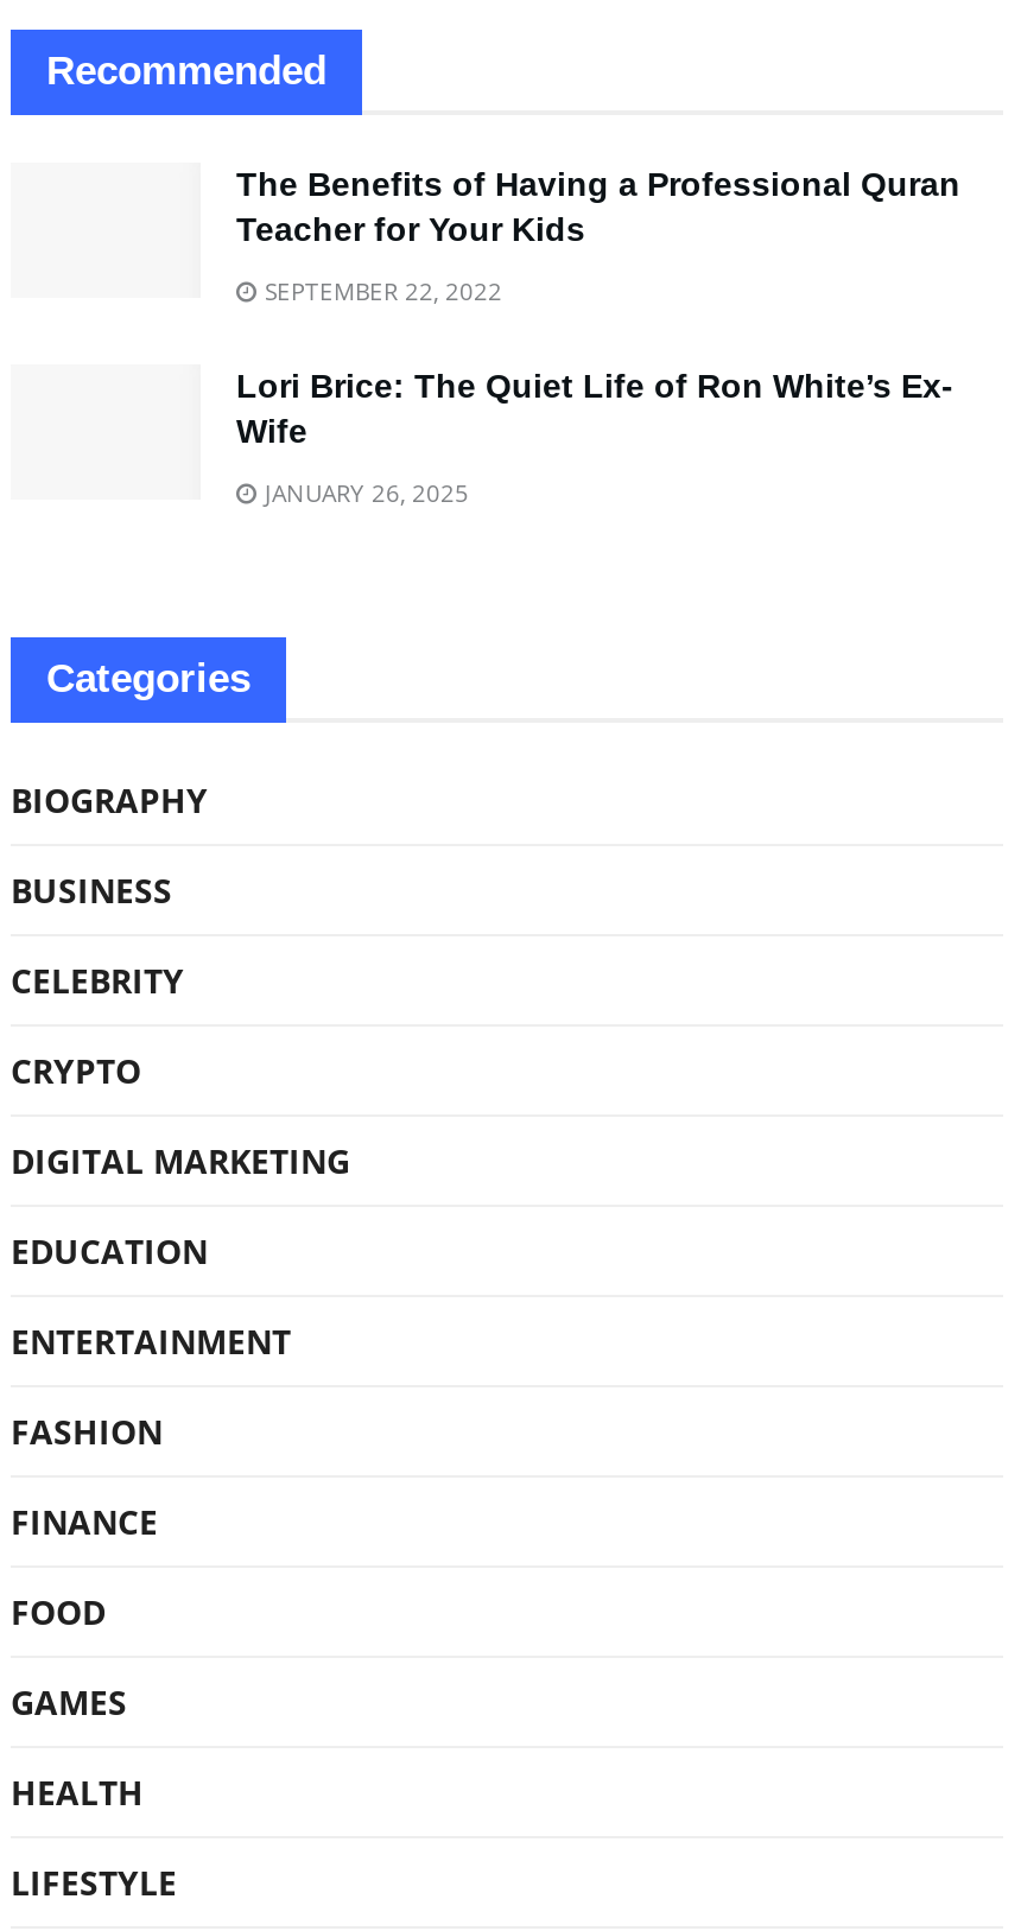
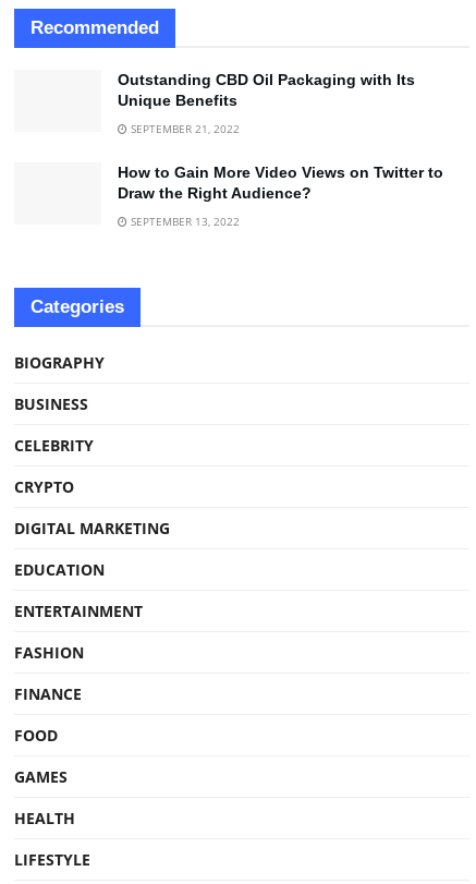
- The Benefits of Having a Professional Quran
- Teacher for Your Kids
+ Outstanding CBD Oil Packaging with Its
+ Unique Benefits

- SEPTEMBER 22, 2022
+ SEPTEMBER 21, 2022

- Lori Brice: The Quiet Life of Ron White’s Ex-
- Wife
+ How to Gain More Video Views on Twitter to
+ Draw the Right Audience?

- JANUARY 26, 2025
+ SEPTEMBER 13, 2022
